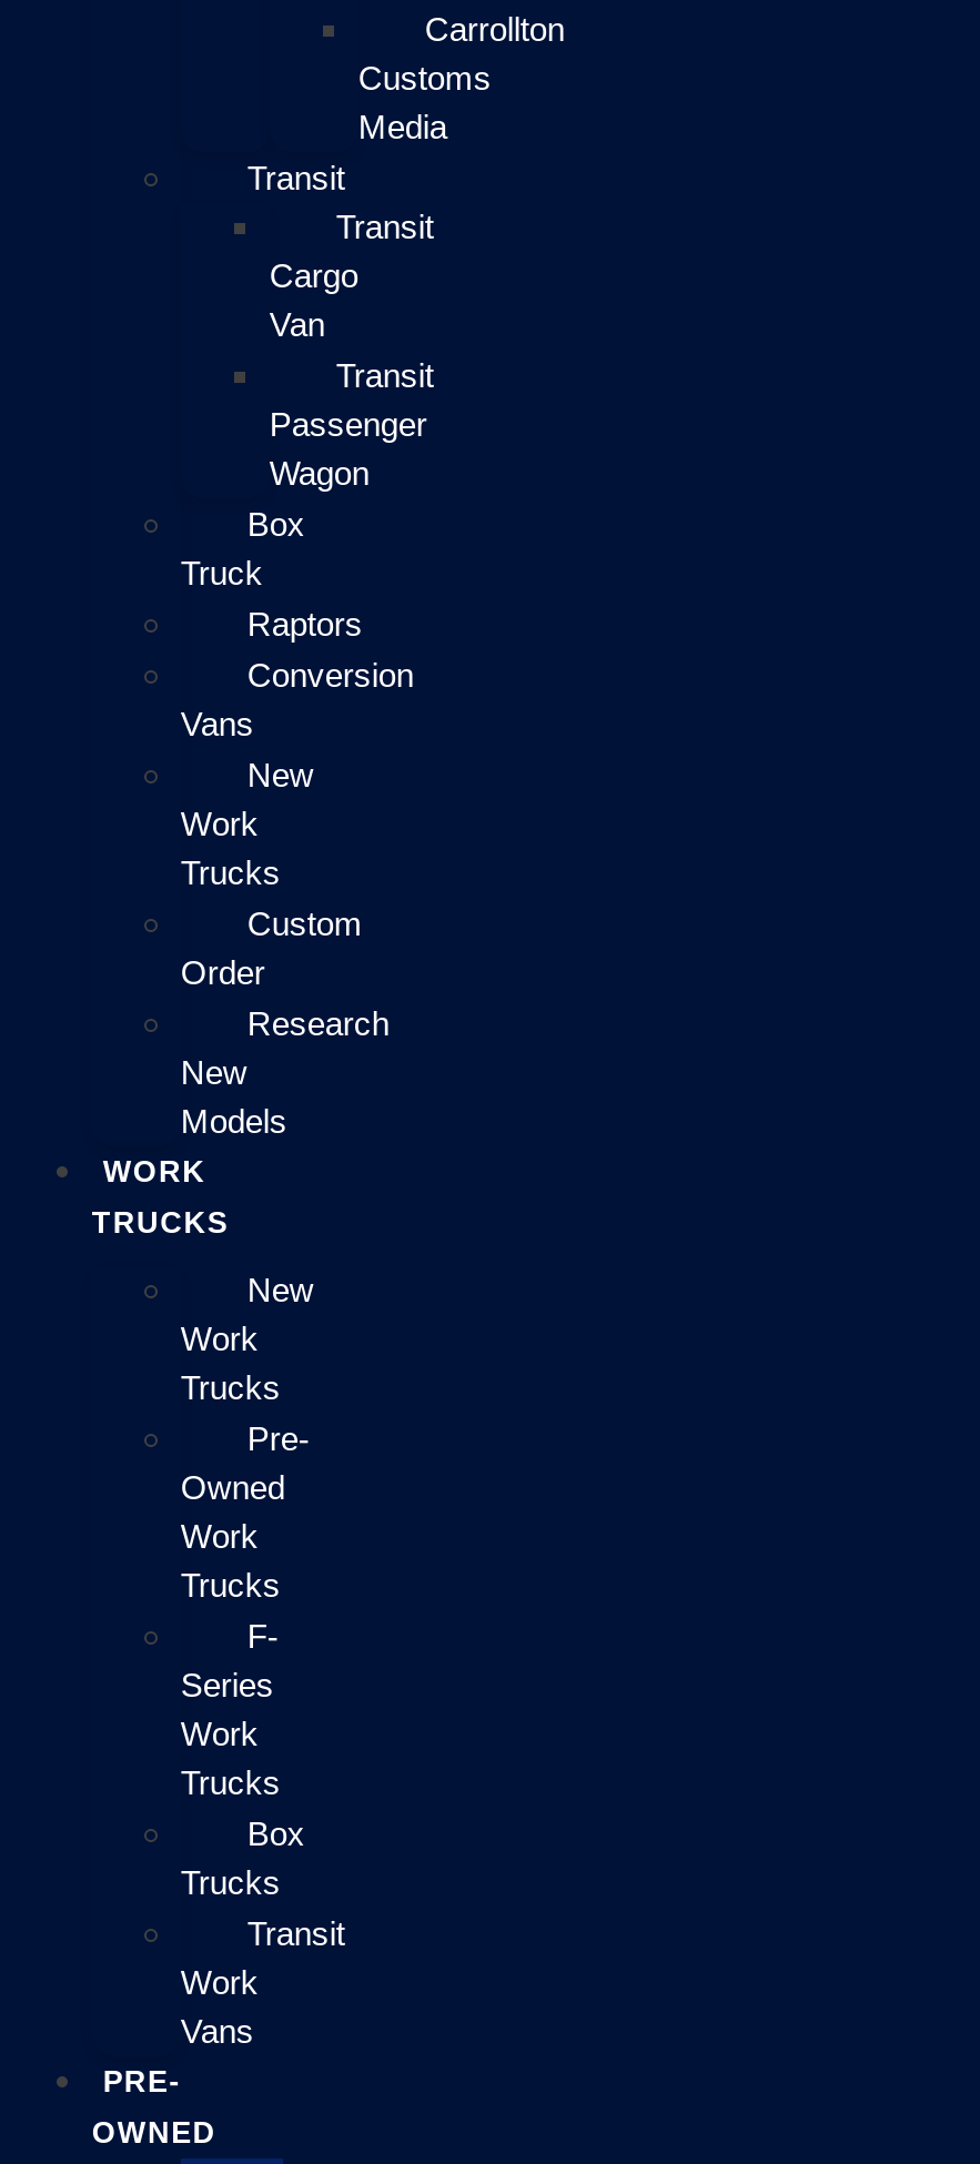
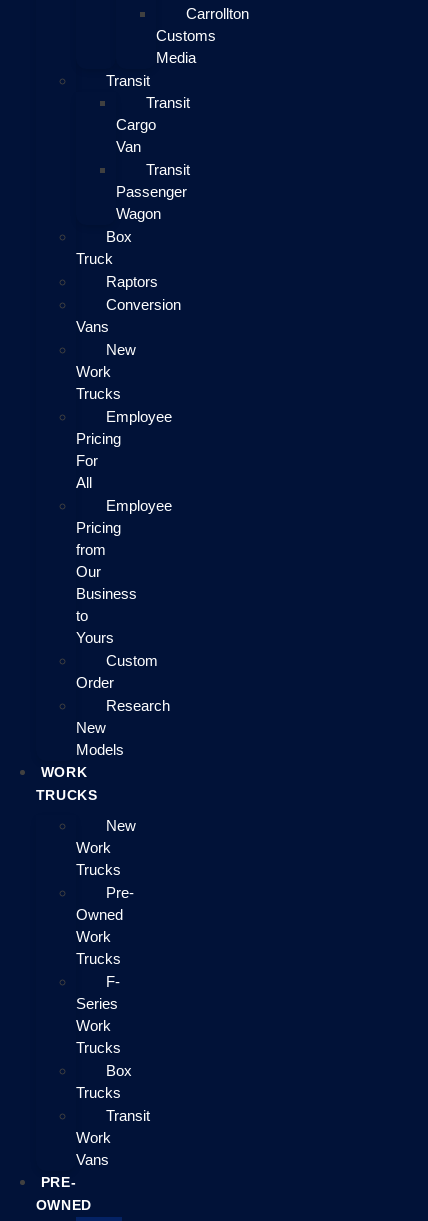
+ Employee
+ Pricing
+ For
+ All
+ Employee
+ Pricing
+ from
+ Our
+ Business
+ to
+ Yours
